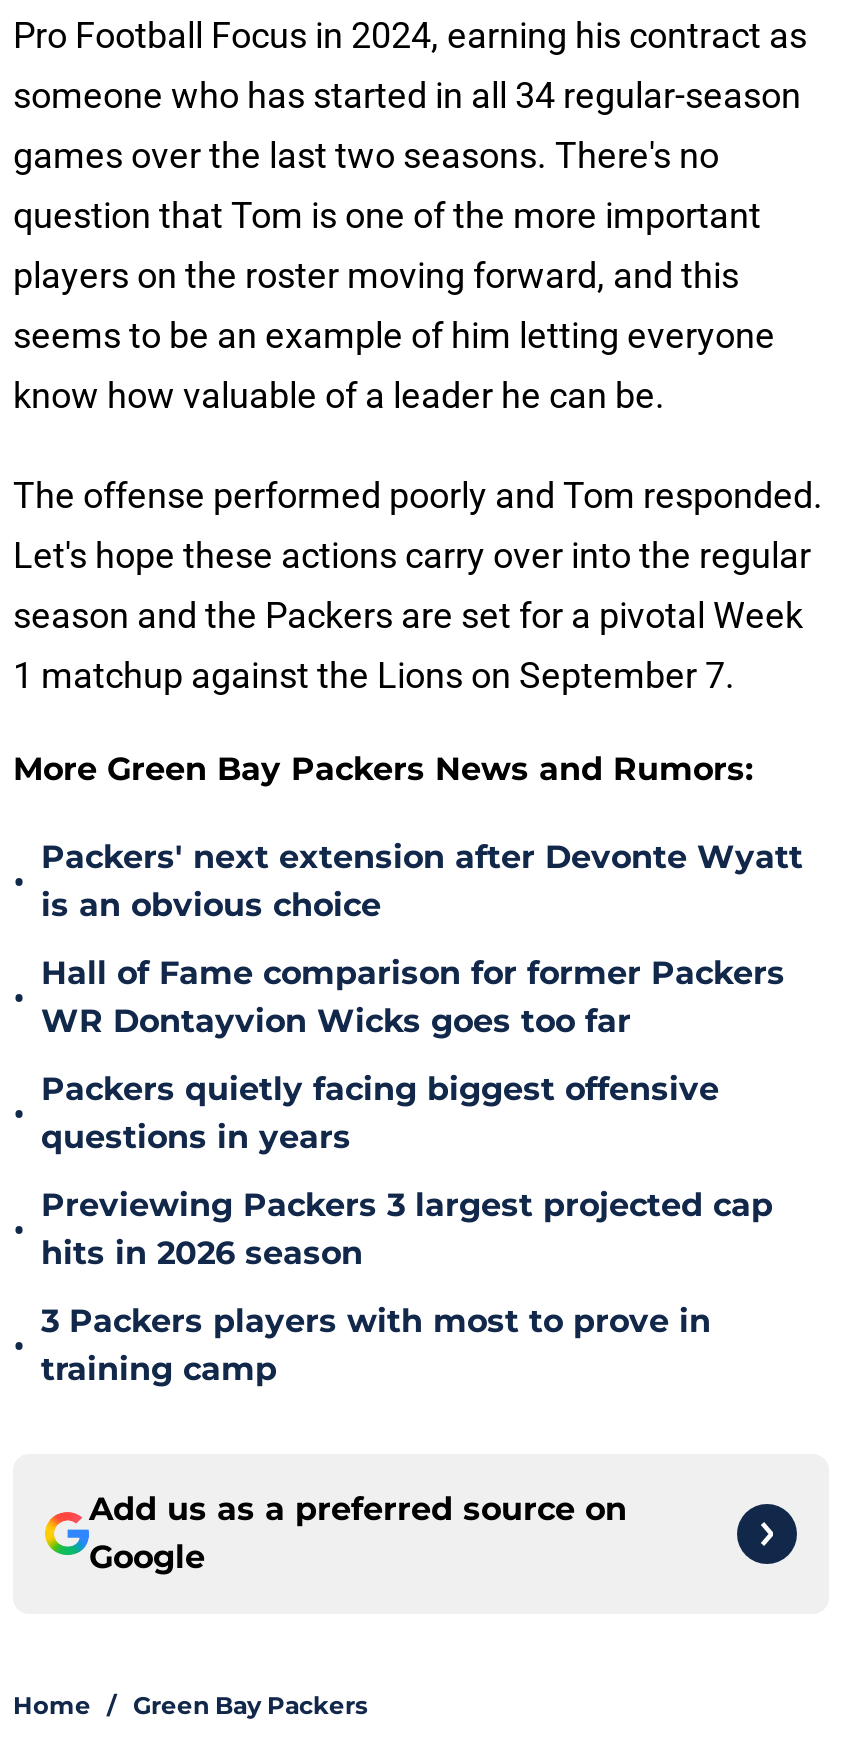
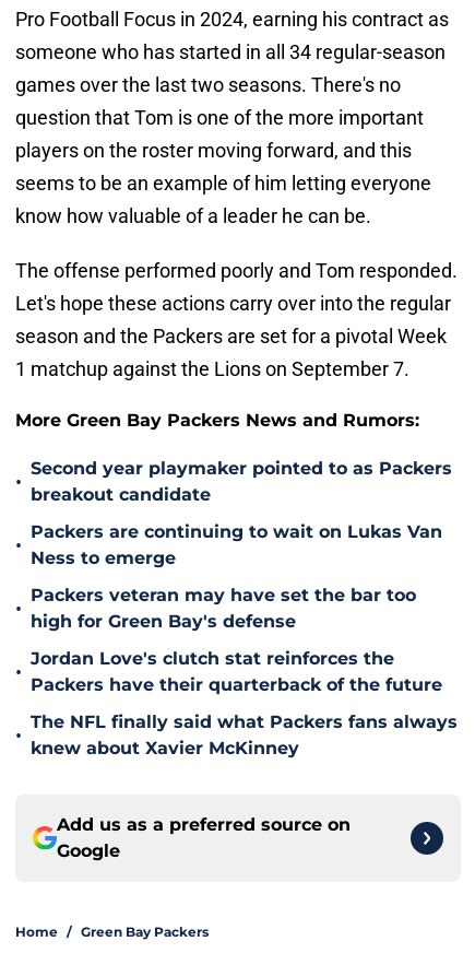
- Packers' next extension after Devonte Wyatt
- is an obvious choice
+ Second year playmaker pointed to as Packers
+ breakout candidate

- Hall of Fame comparison for former Packers
- WR Dontayvion Wicks goes too far
+ Packers are continuing to wait on Lukas Van
+ Ness to emerge

- Packers quietly facing biggest offensive
- questions in years
+ Packers veteran may have set the bar too
+ high for Green Bay's defense

- Previewing Packers 3 largest projected cap
- hits in 2026 season
+ Jordan Love's clutch stat reinforces the
+ Packers have their quarterback of the future

- 3 Packers players with most to prove in
- training camp
+ The NFL finally said what Packers fans always
+ knew about Xavier McKinney
